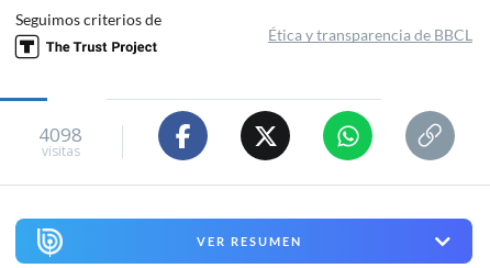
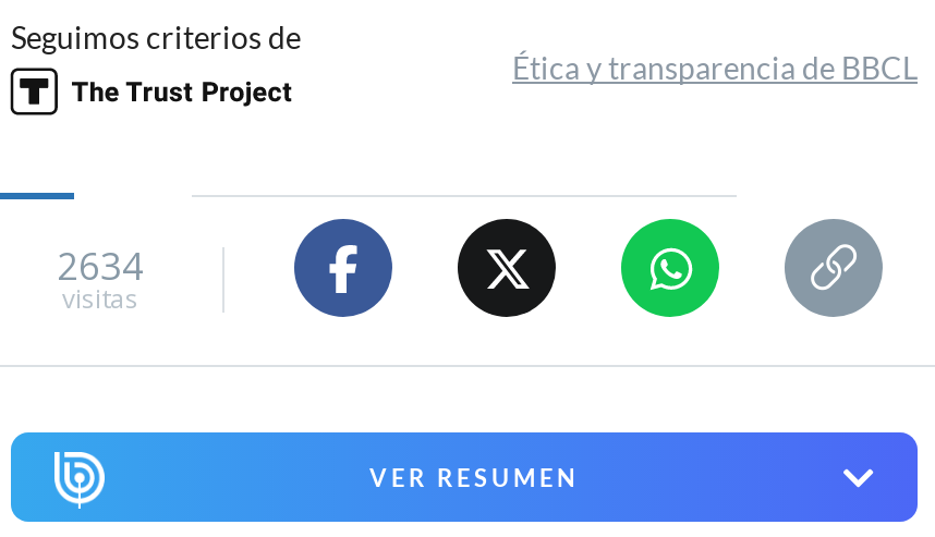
- 4098
+ 2634
